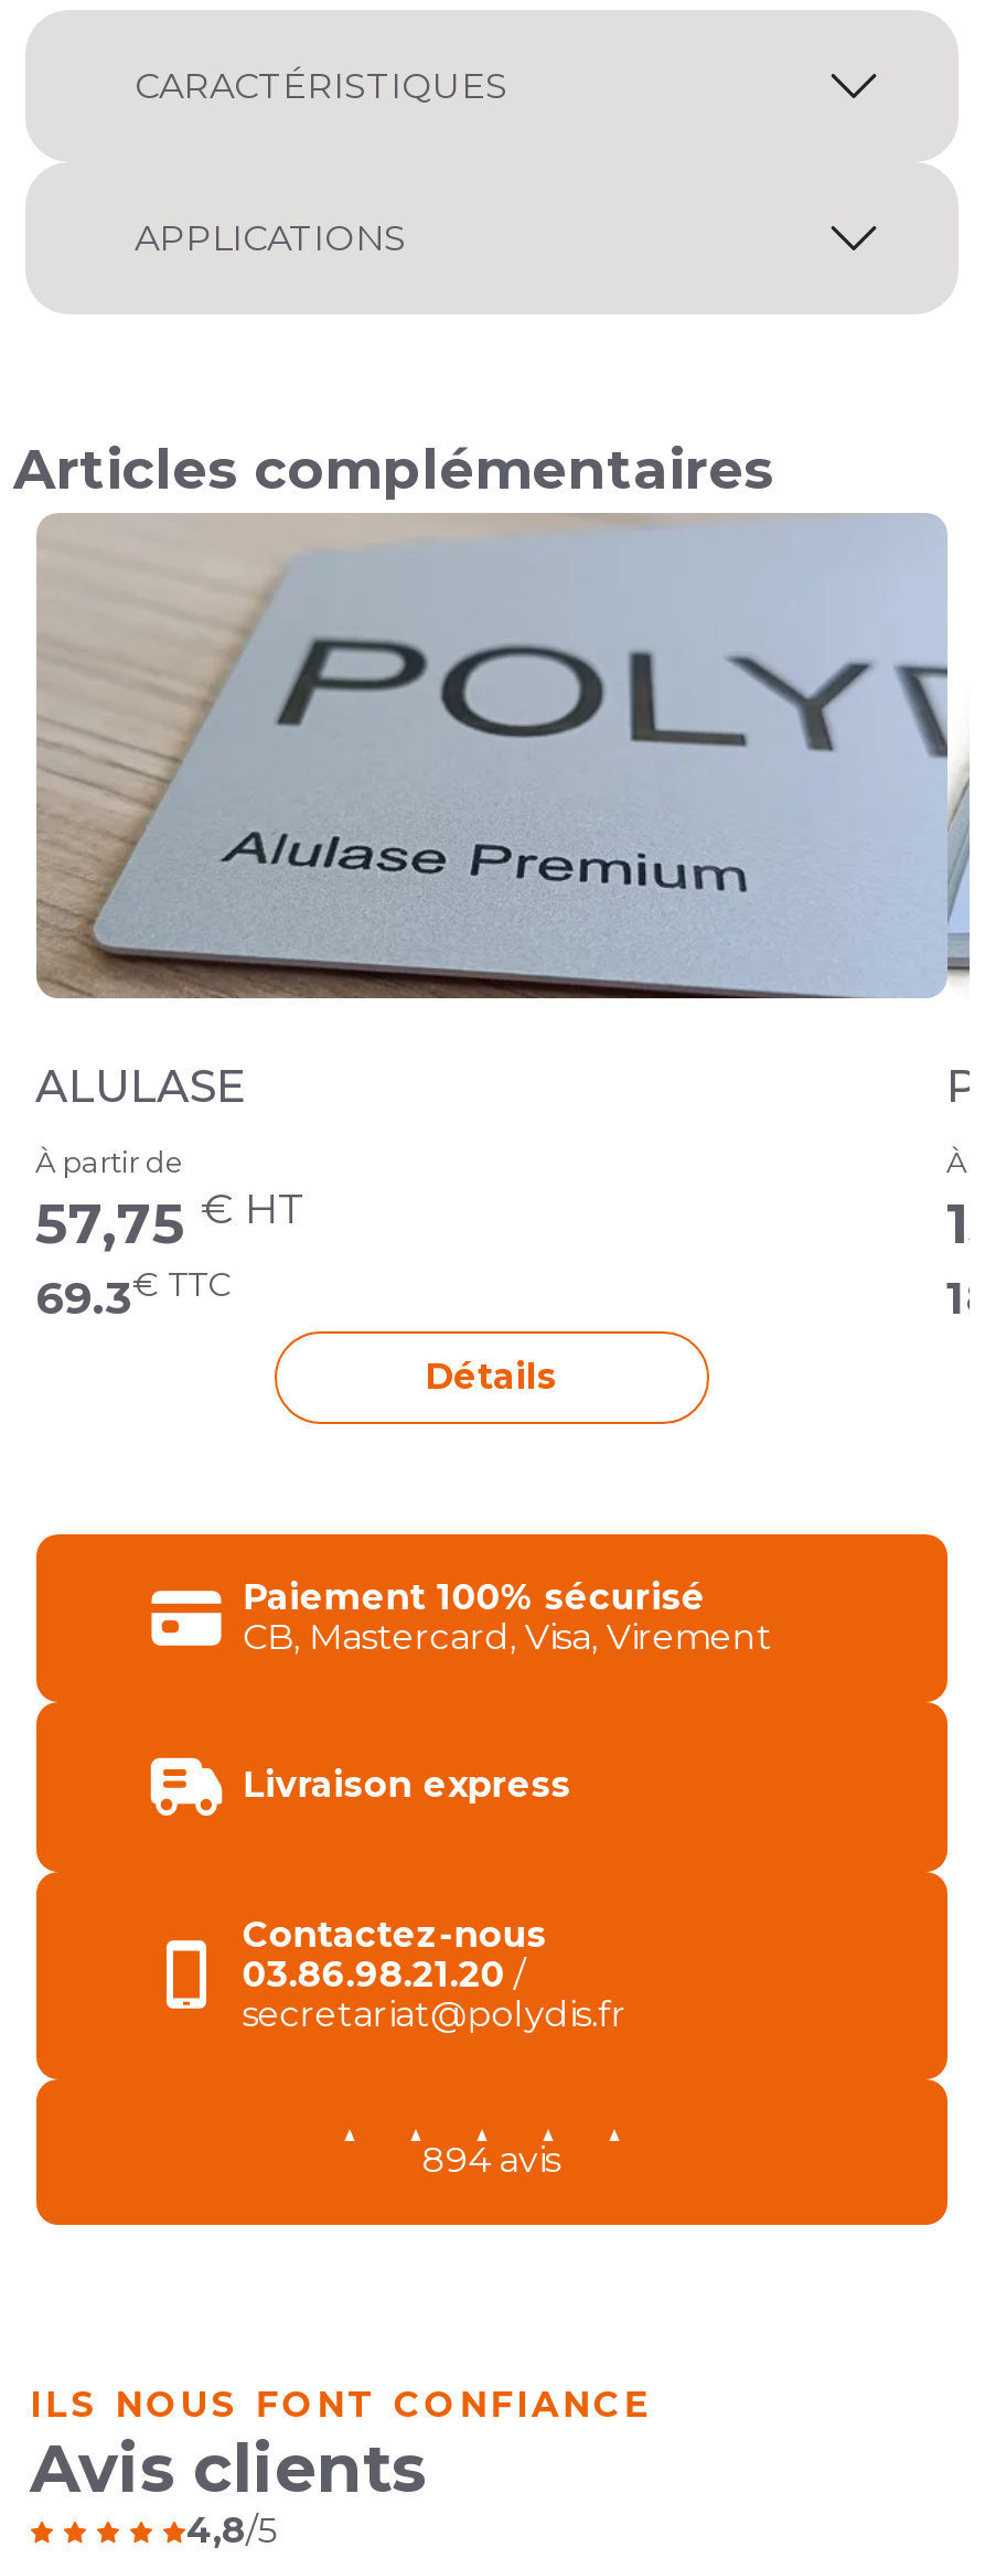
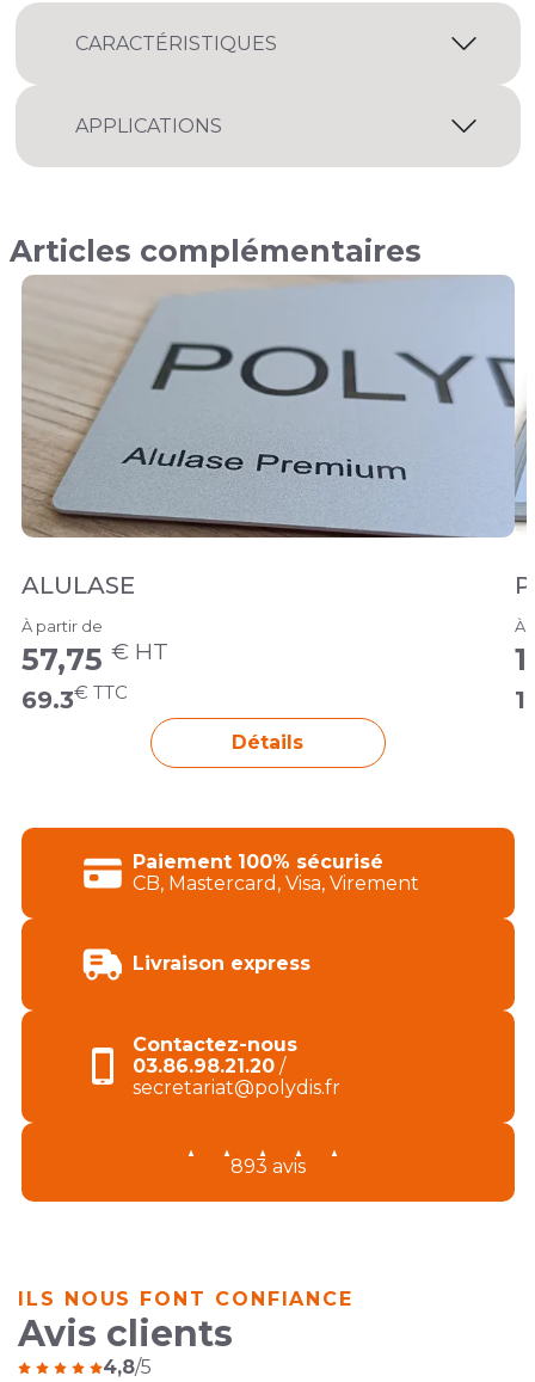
- 894 avis
+ 893 avis
